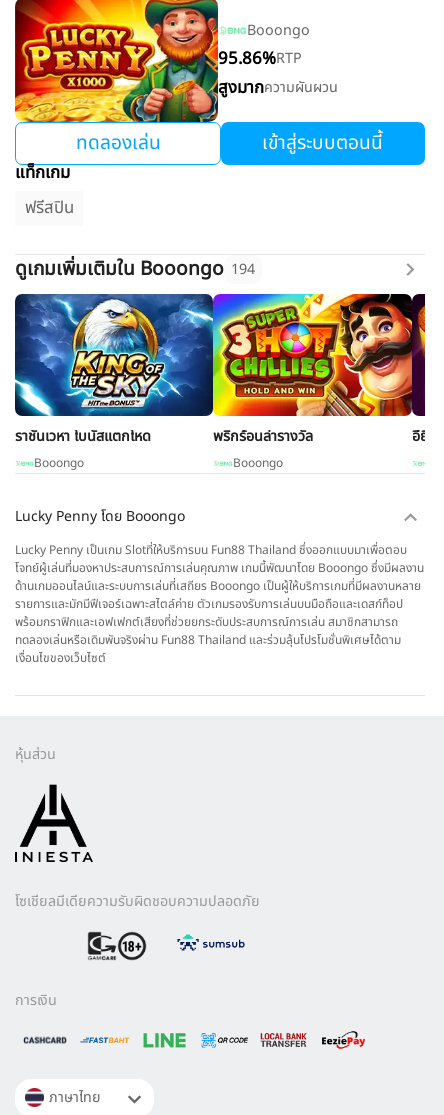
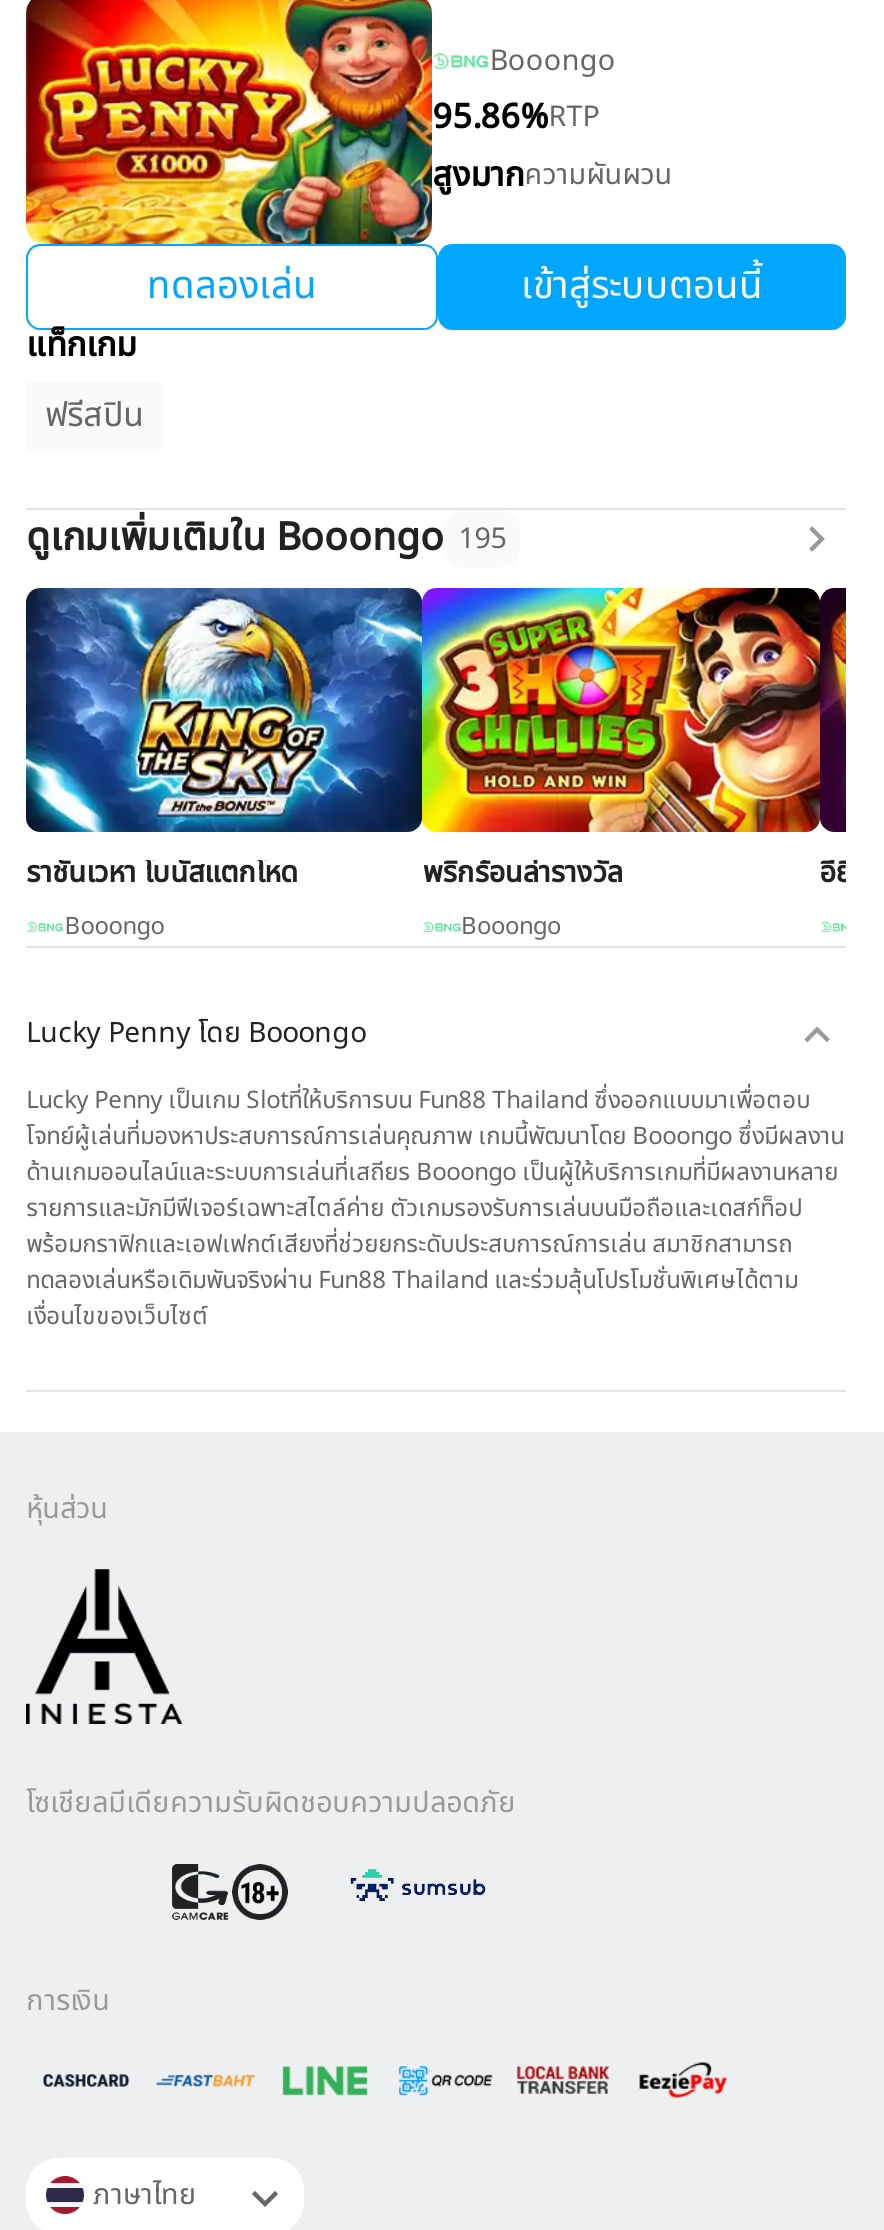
- ดูเกมเพิ่มเติมใน Booongo 194
+ ดูเกมเพิ่มเติมใน Booongo 195
